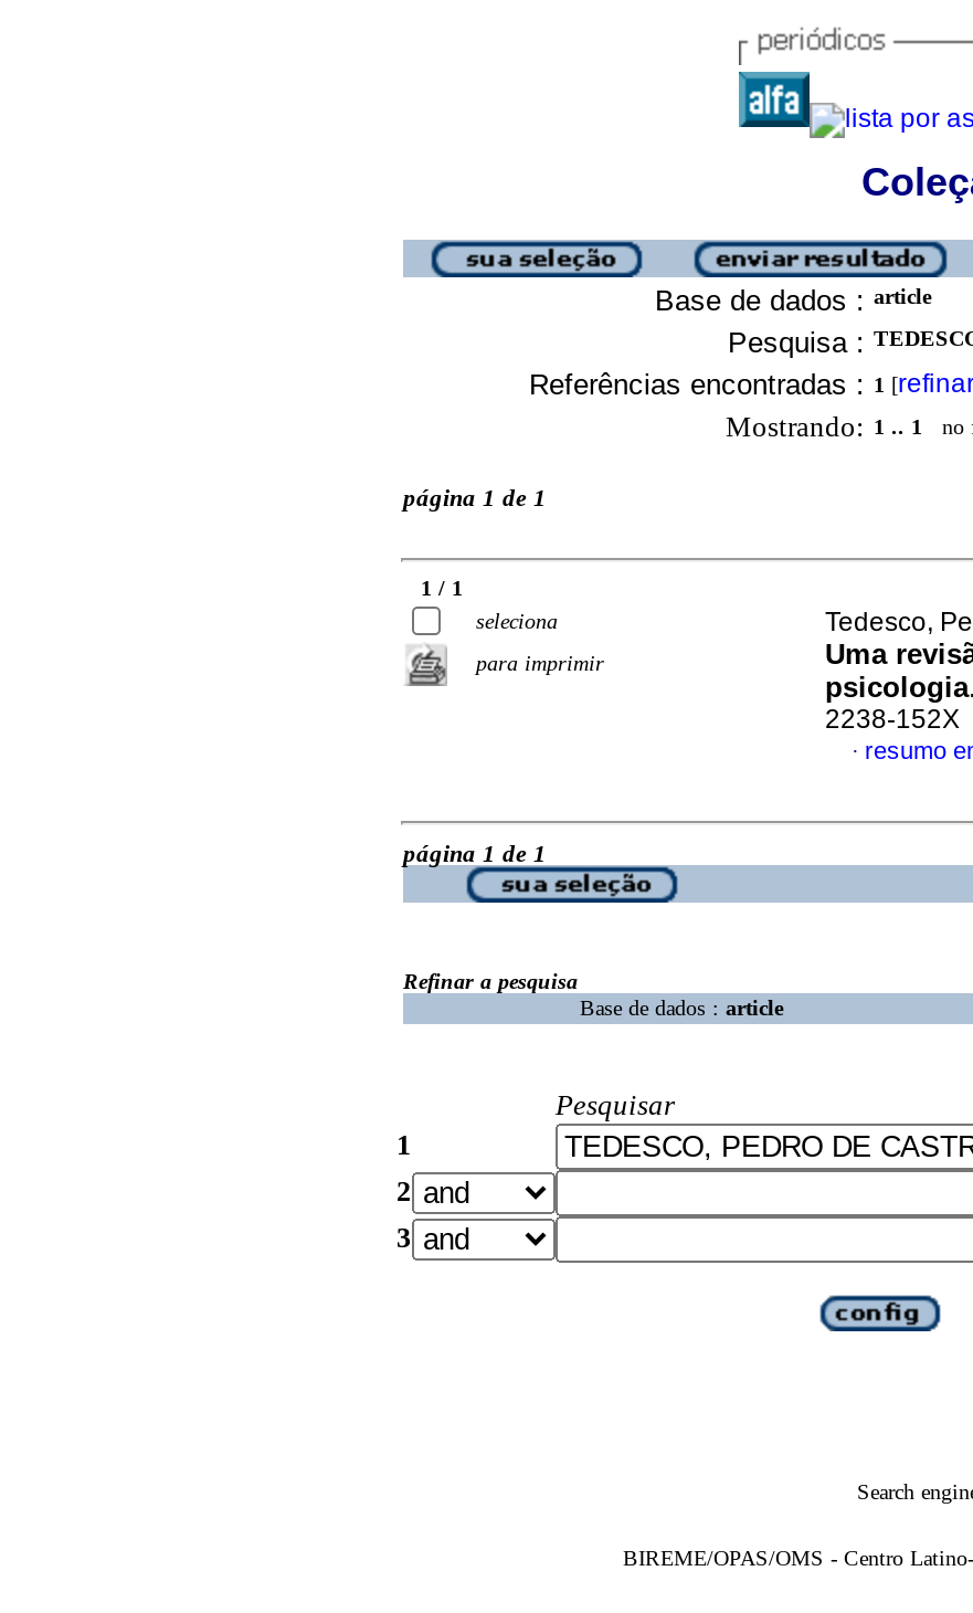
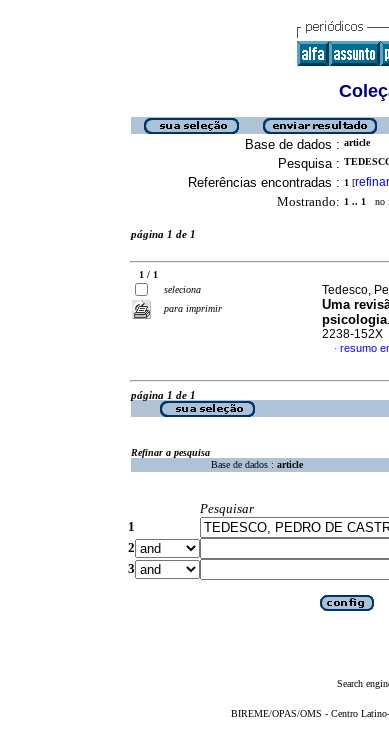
- [image]
+ [image]
